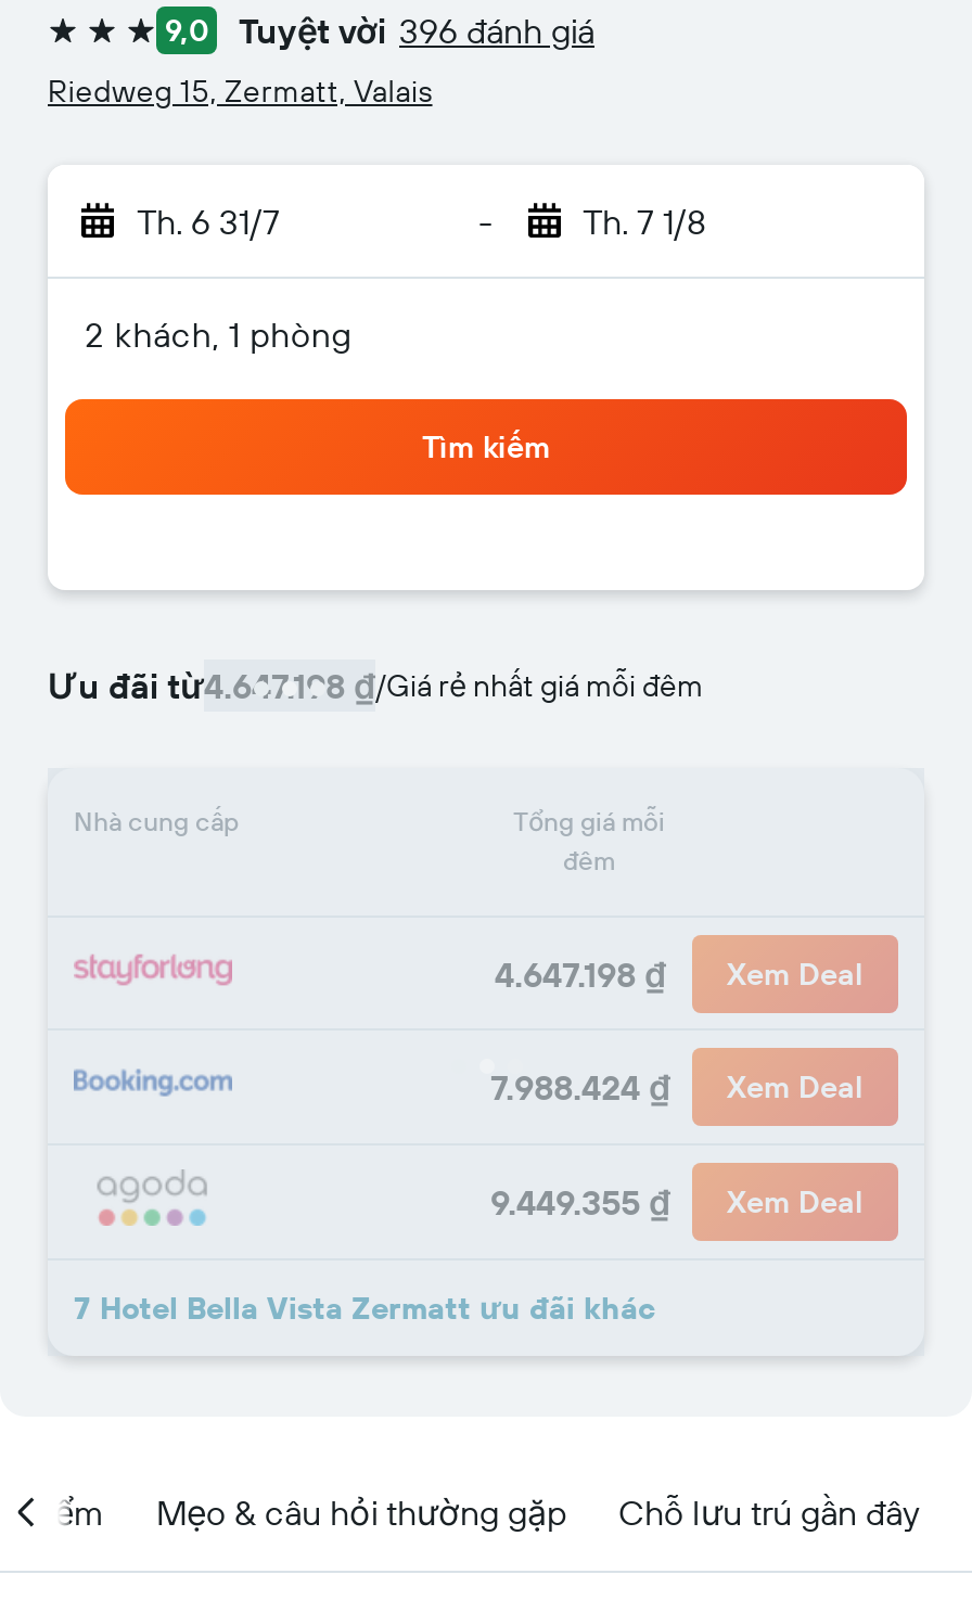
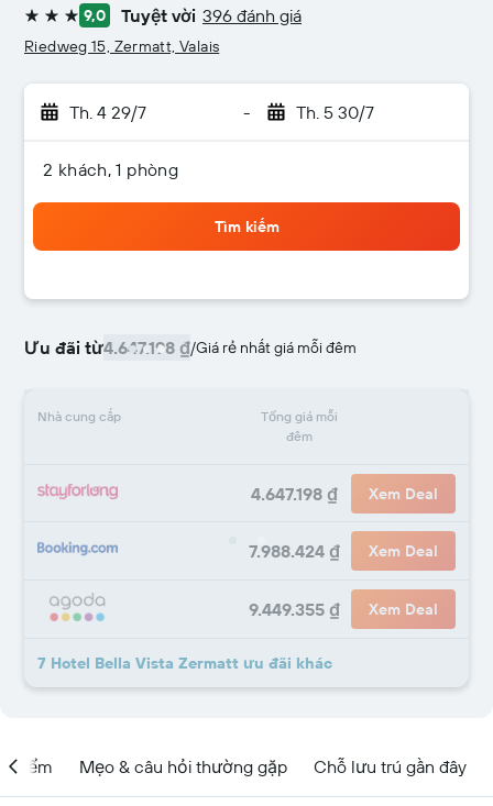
- Th. 6 31/7
+ Th. 4 29/7

- Th. 7 1/8
+ Th. 5 30/7
